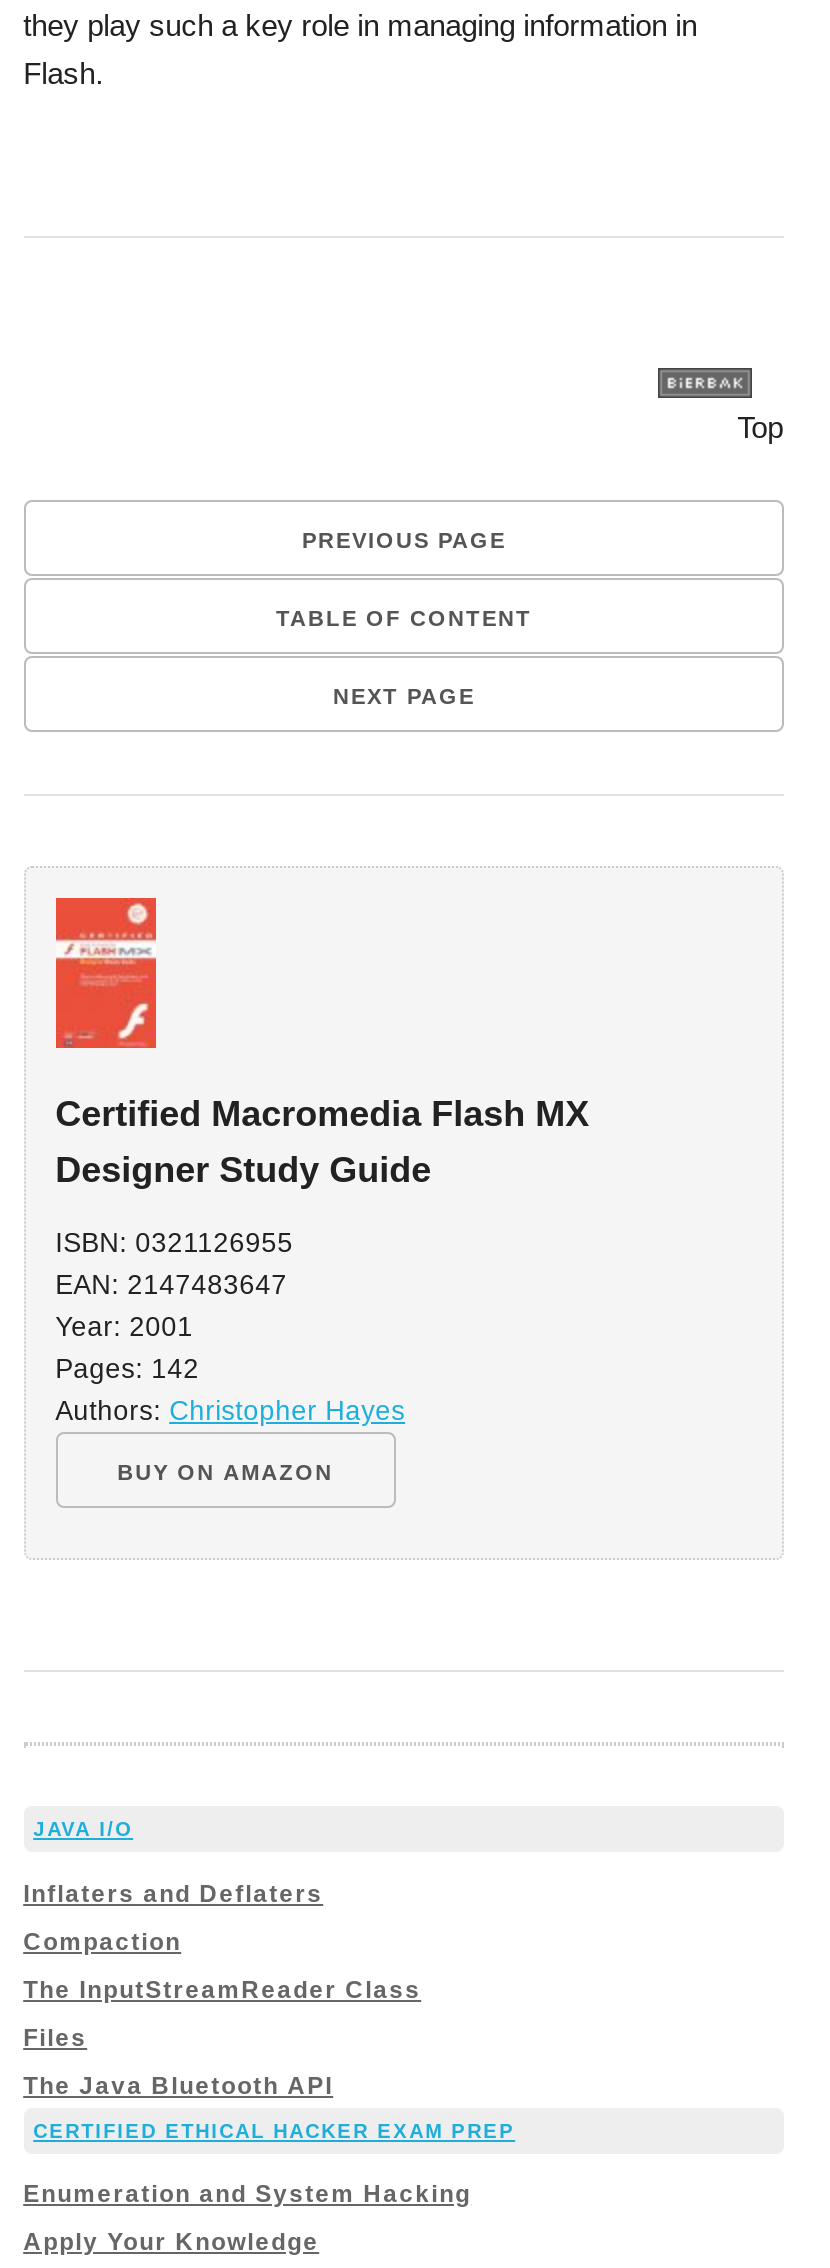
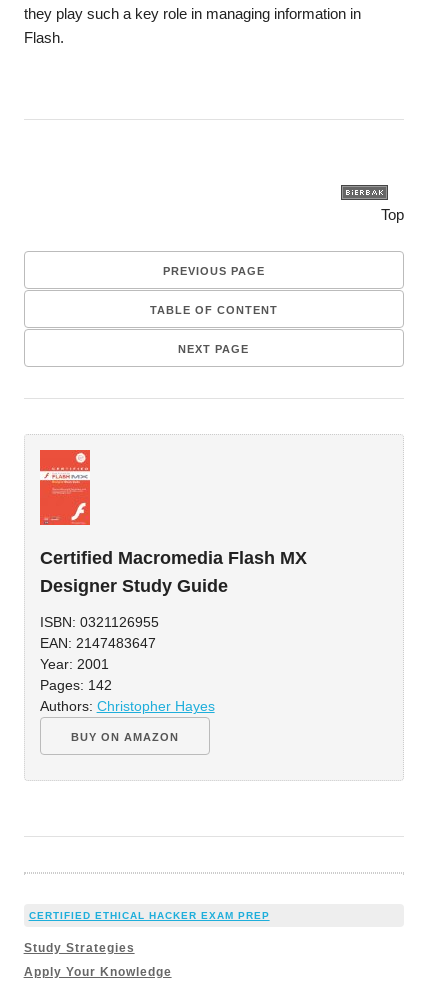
- JAVA I/O
- Inflaters and Deflaters
- Compaction
- The InputStreamReader Class
- Files
- The Java Bluetooth API

- Enumeration and System Hacking
+ Study Strategies
